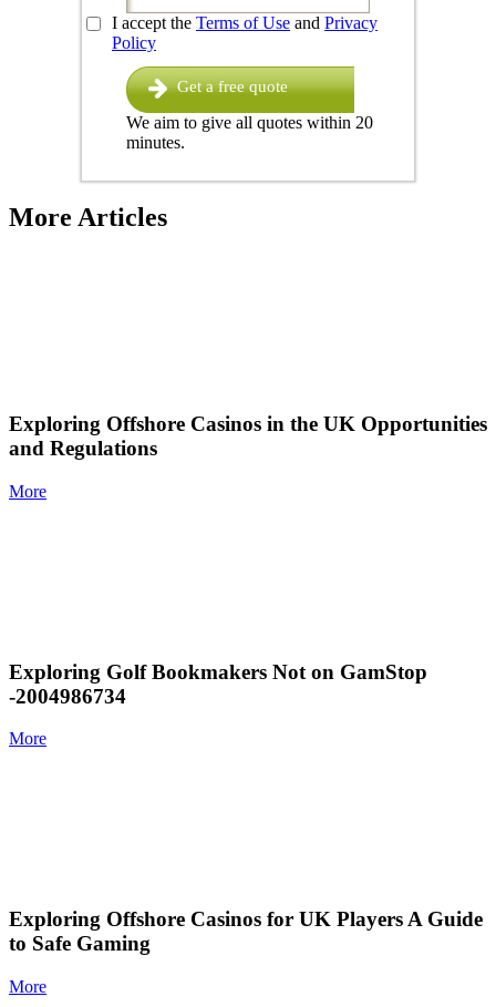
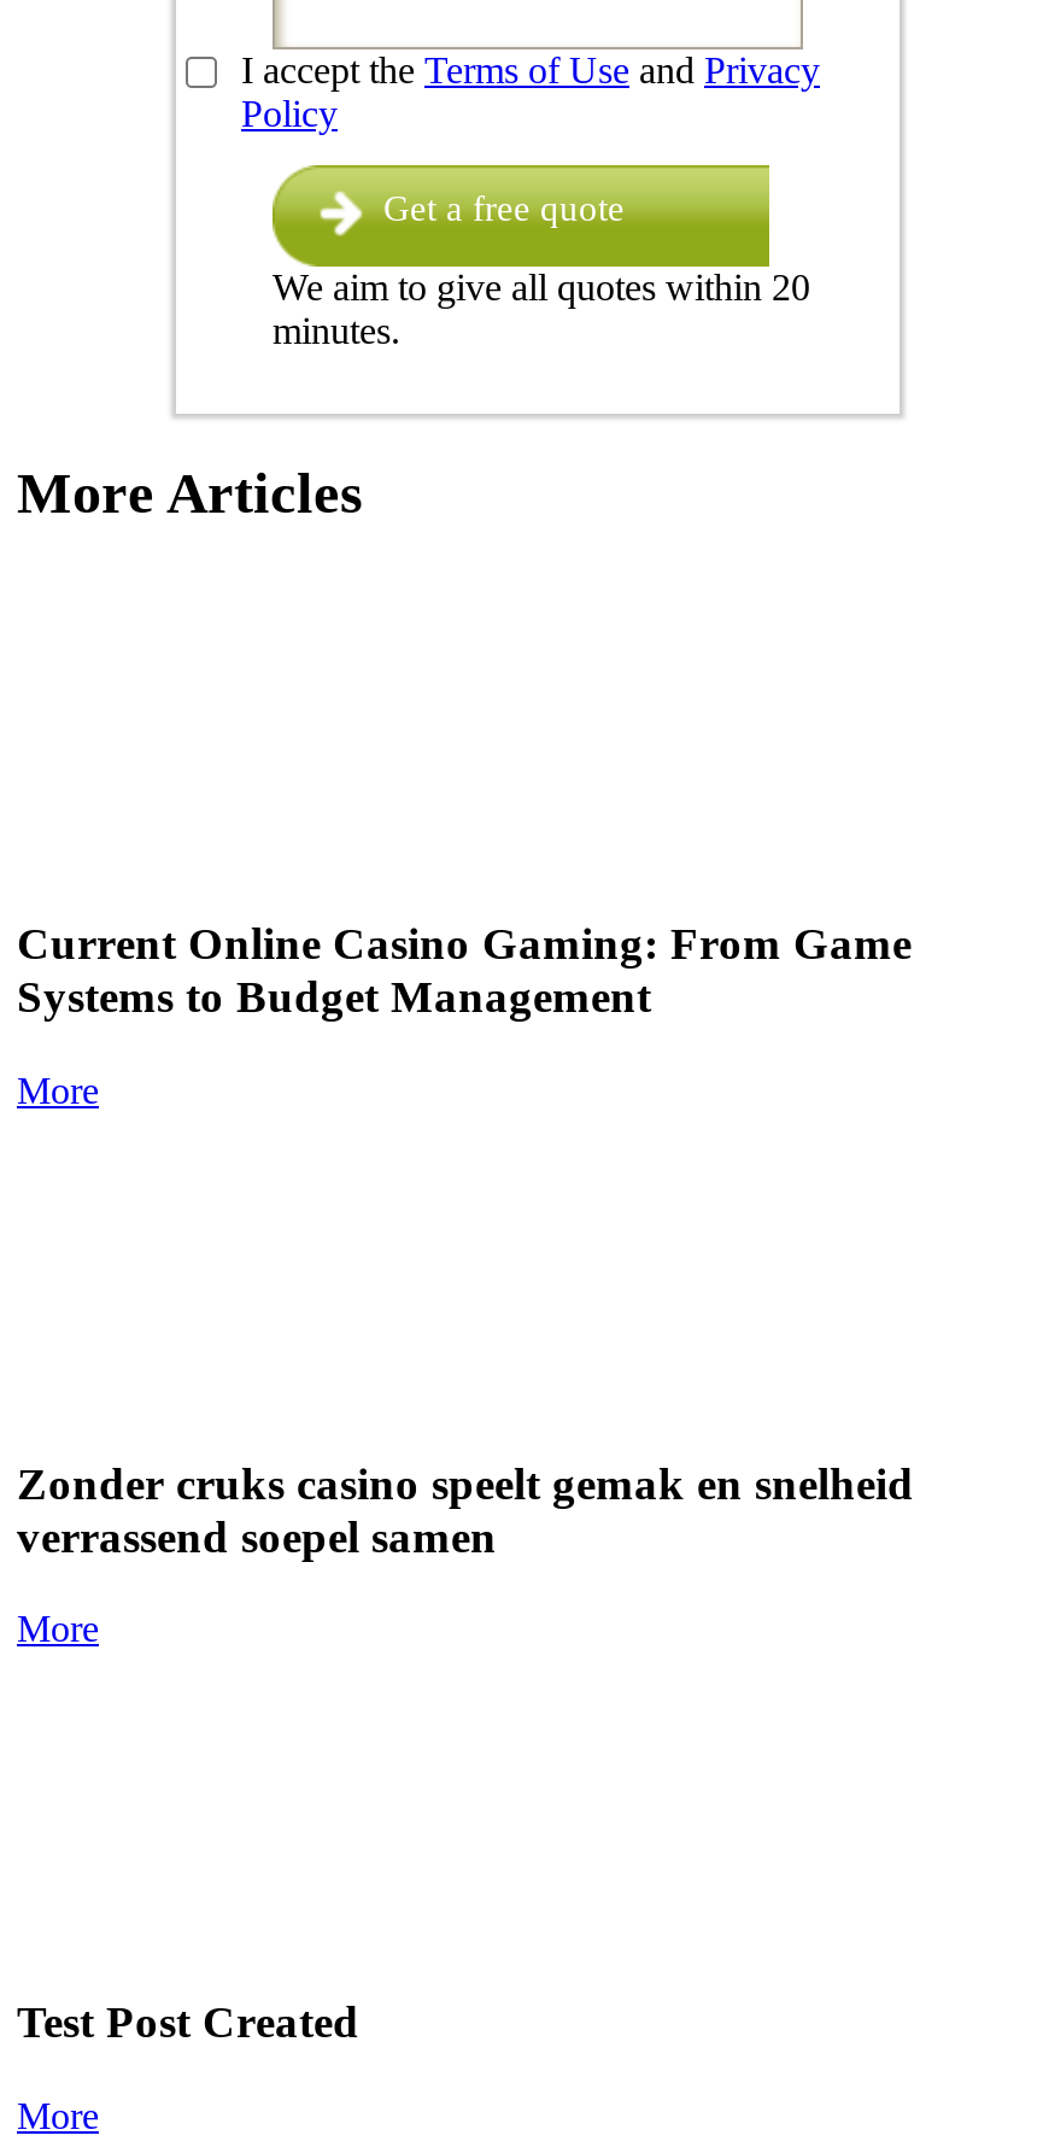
- Exploring Offshore Casinos in the UK Opportunities
- and Regulations
+ Current Online Casino Gaming: From Game
+ Systems to Budget Management

- Exploring Golf Bookmakers Not on GamStop
- -2004986734
+ Zonder cruks casino speelt gemak en snelheid
+ verrassend soepel samen

- Exploring Offshore Casinos for UK Players A Guide
- to Safe Gaming
+ Test Post Created
